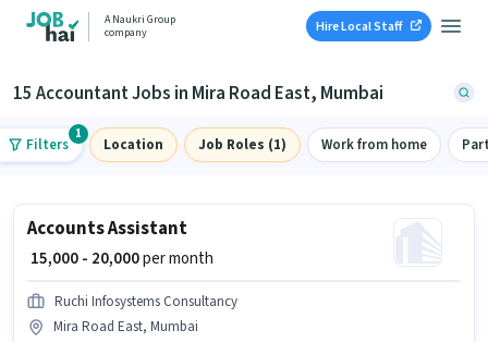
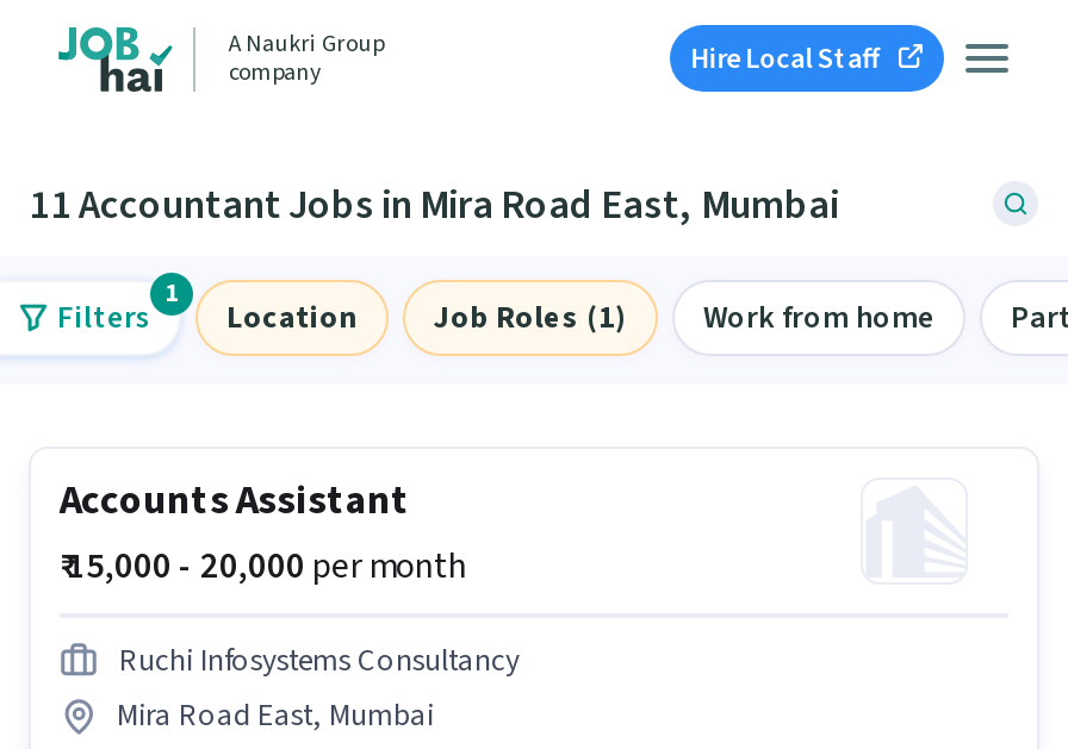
- 15 Accountant Jobs in Mira Road East, Mumbai
+ 11 Accountant Jobs in Mira Road East, Mumbai
